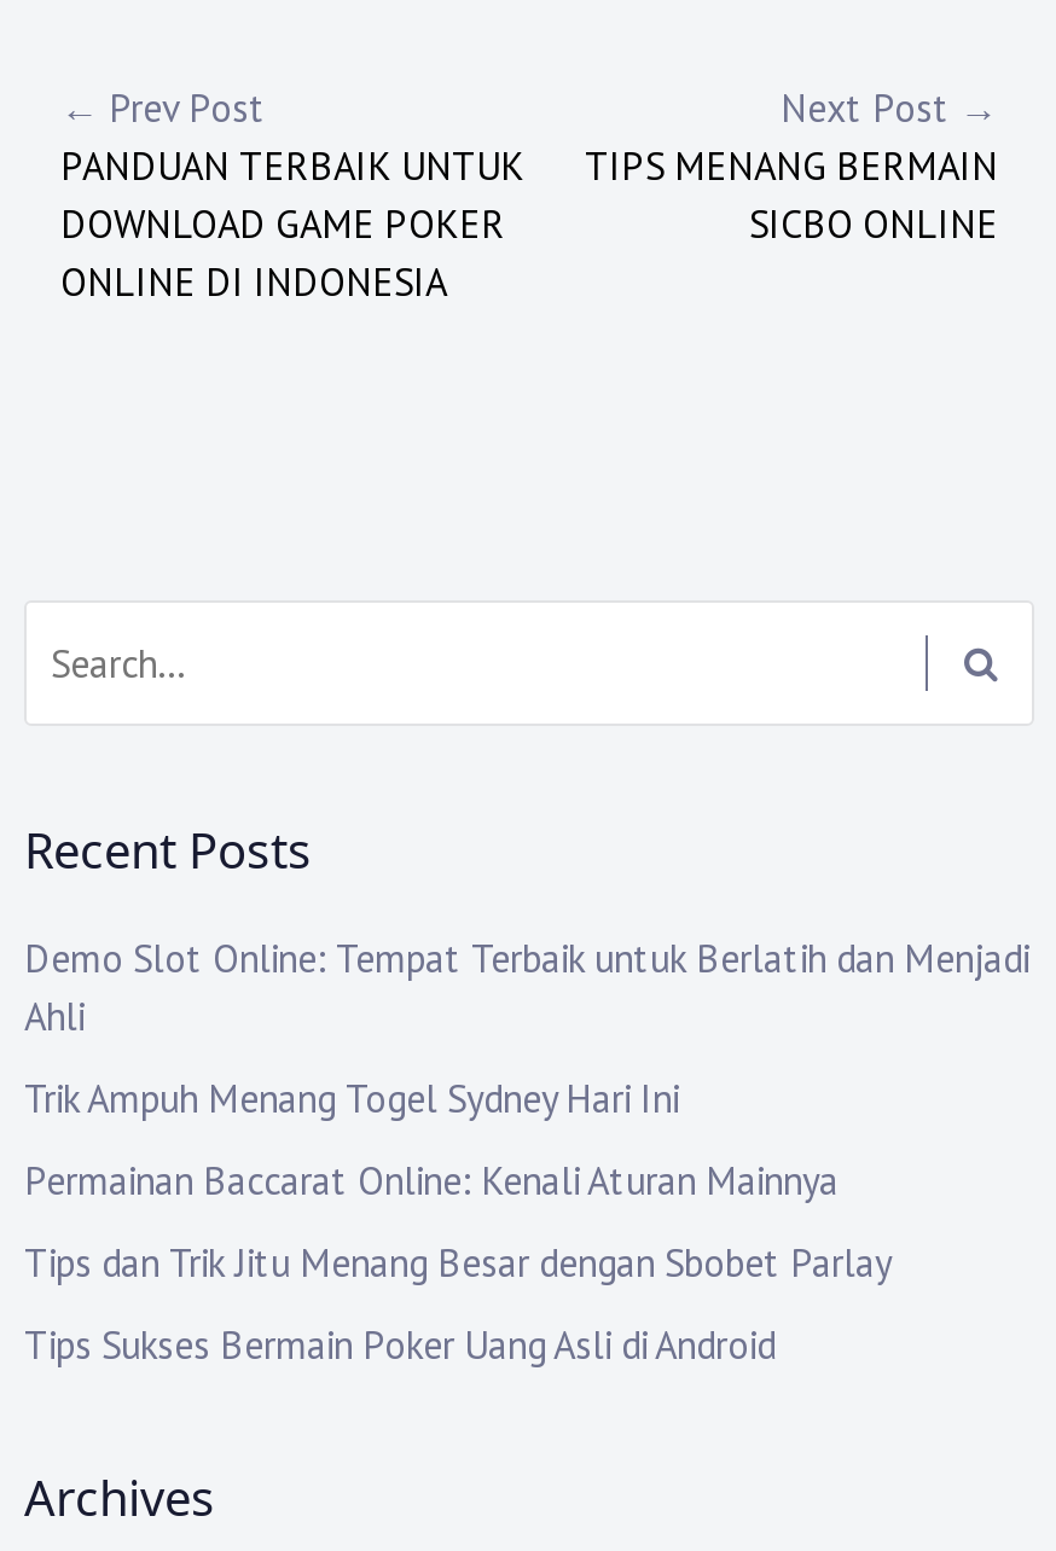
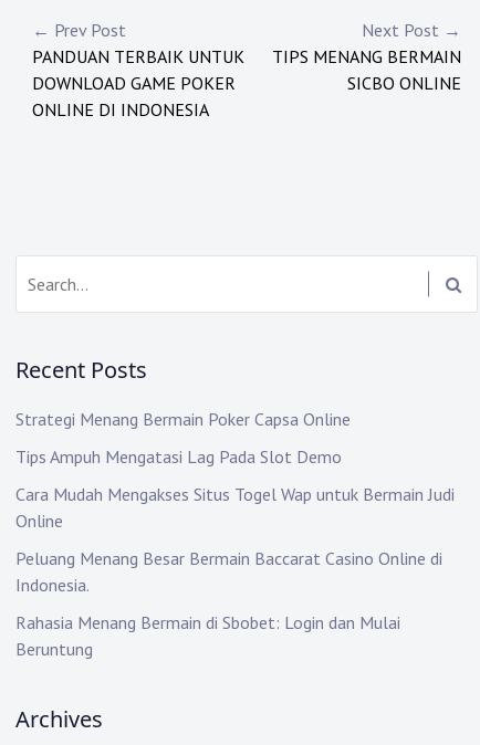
- Demo Slot Online: Tempat Terbaik untuk Berlatih dan Menjadi
- Ahli
+ Strategi Menang Bermain Poker Capsa Online

- Trik Ampuh Menang Togel Sydney Hari Ini
+ Tips Ampuh Mengatasi Lag Pada Slot Demo

- Permainan Baccarat Online: Kenali Aturan Mainnya
+ Cara Mudah Mengakses Situs Togel Wap untuk Bermain Judi
+ Online

- Tips dan Trik Jitu Menang Besar dengan Sbobet Parlay
+ Peluang Menang Besar Bermain Baccarat Casino Online di
+ Indonesia.

- Tips Sukses Bermain Poker Uang Asli di Android
+ Rahasia Menang Bermain di Sbobet: Login dan Mulai
+ Beruntung
